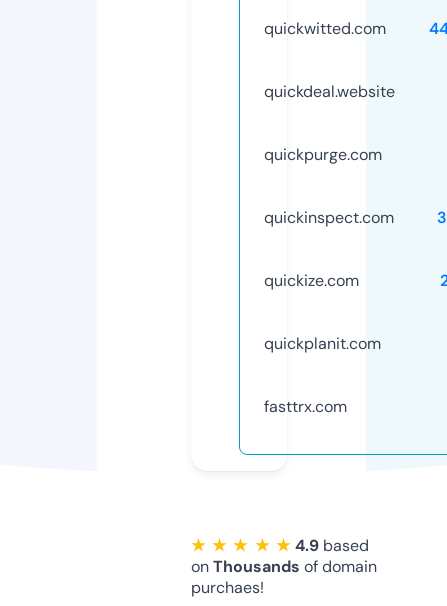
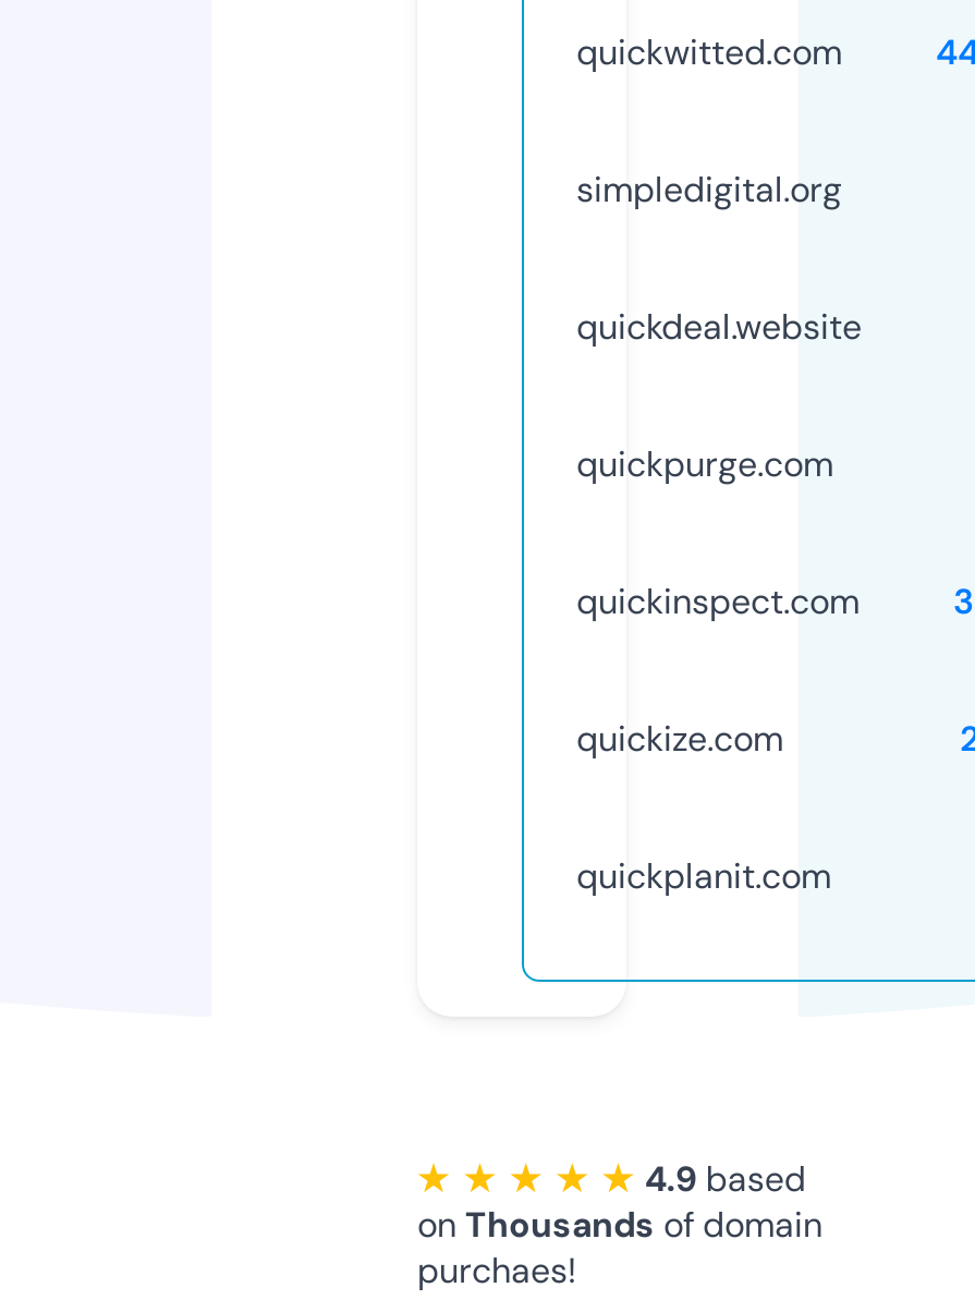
+ simpledigital.org

moved down: quickdeal.website | quickpurge.com | quickinspect.com | quickize.com | quickplanit.com

- fasttrx.com
